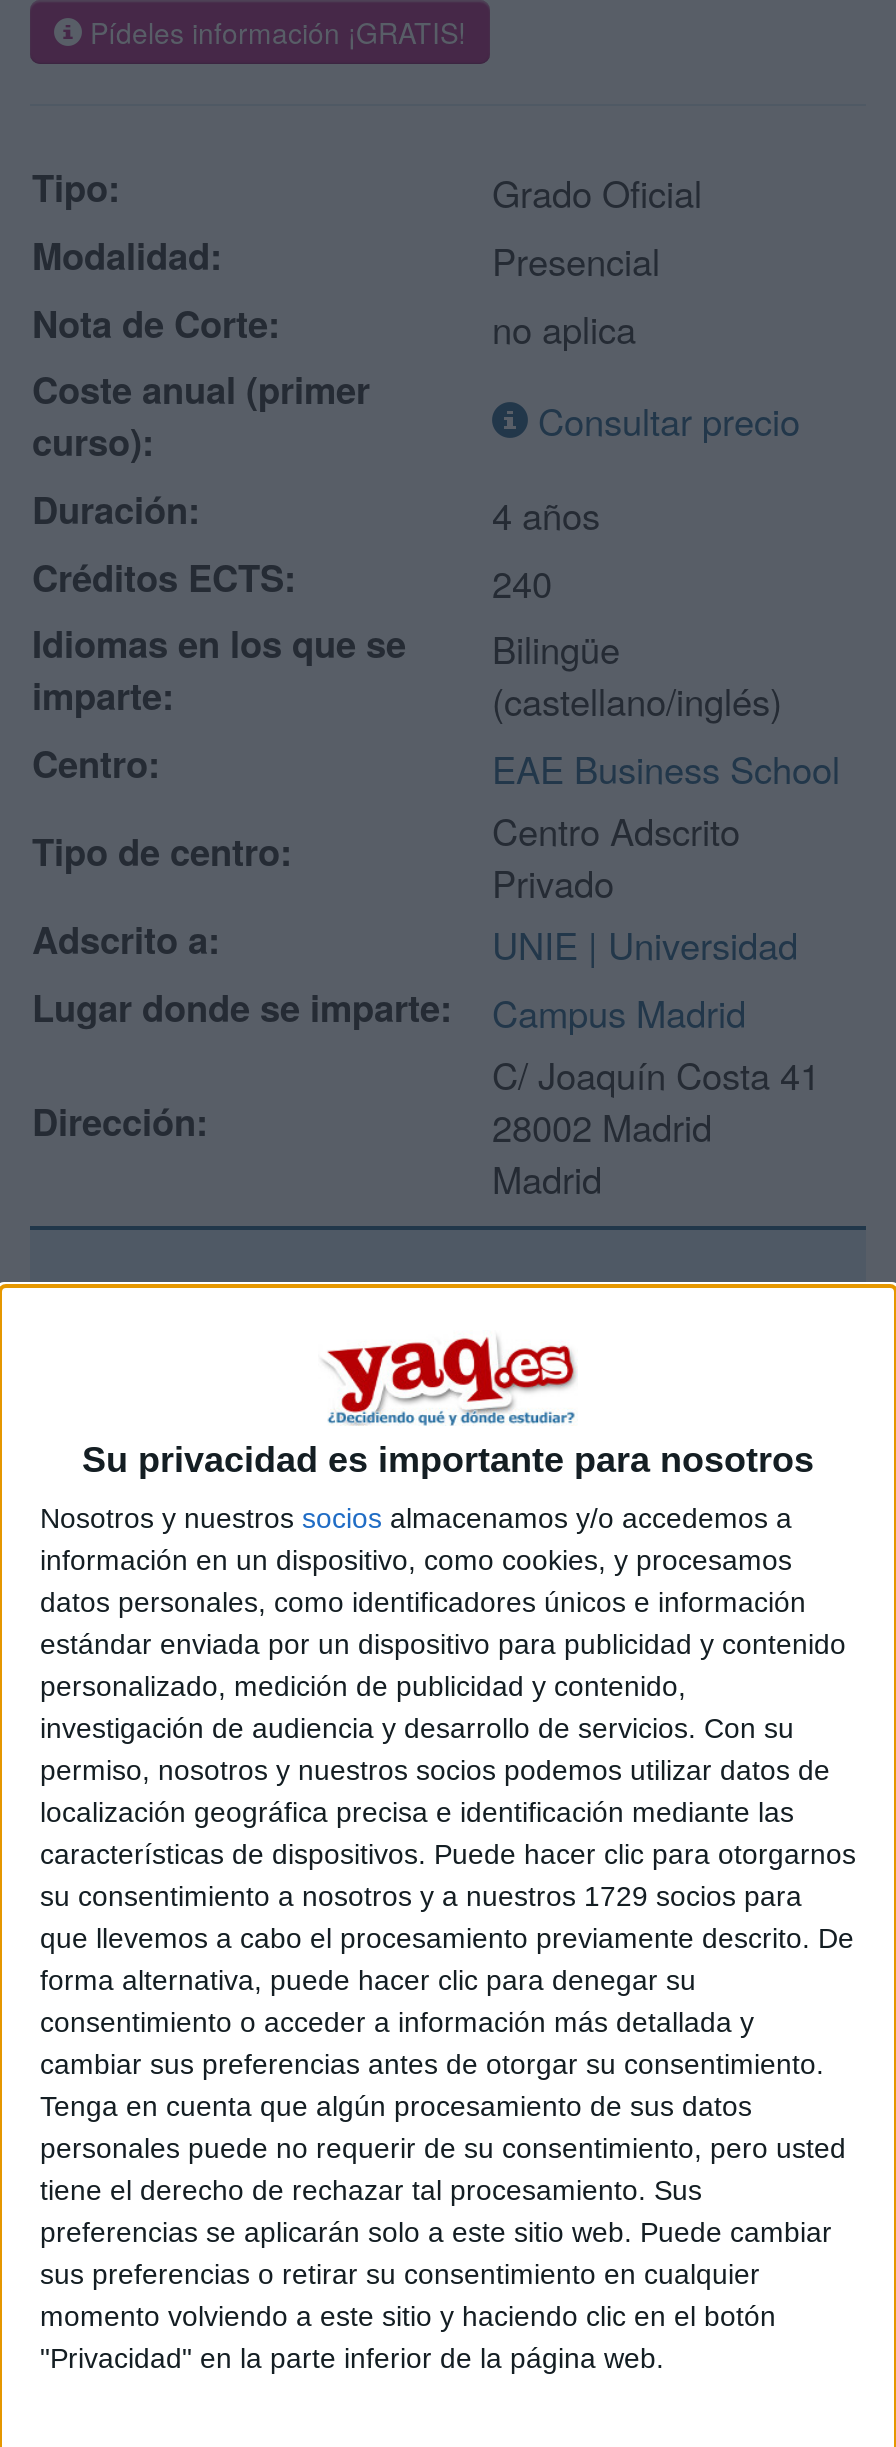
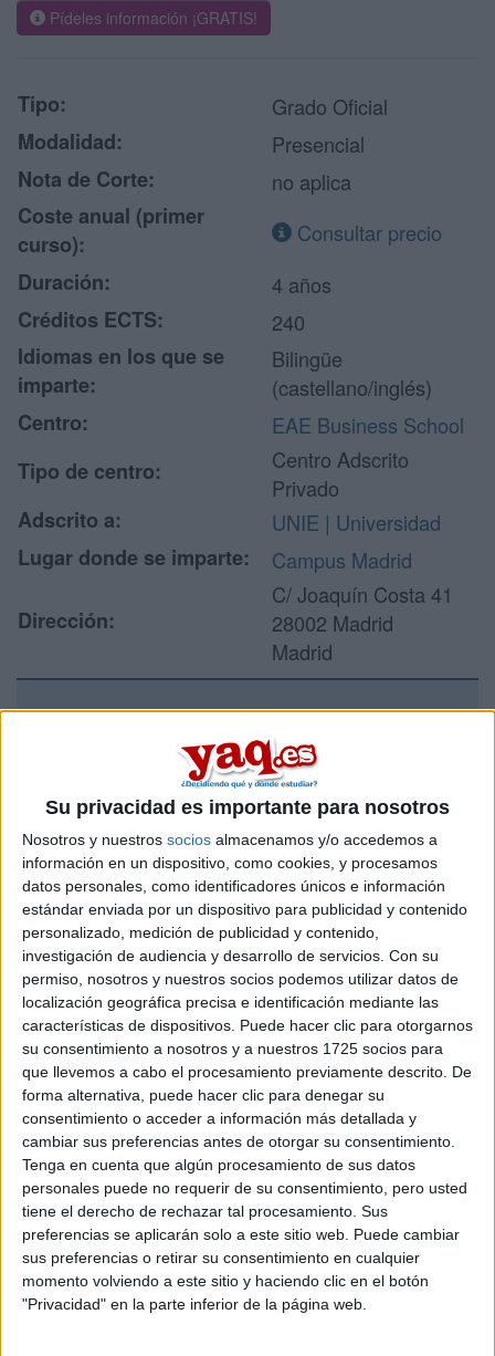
- su consentimiento a nosotros y a nuestros 1729 socios para
+ su consentimiento a nosotros y a nuestros 1725 socios para
